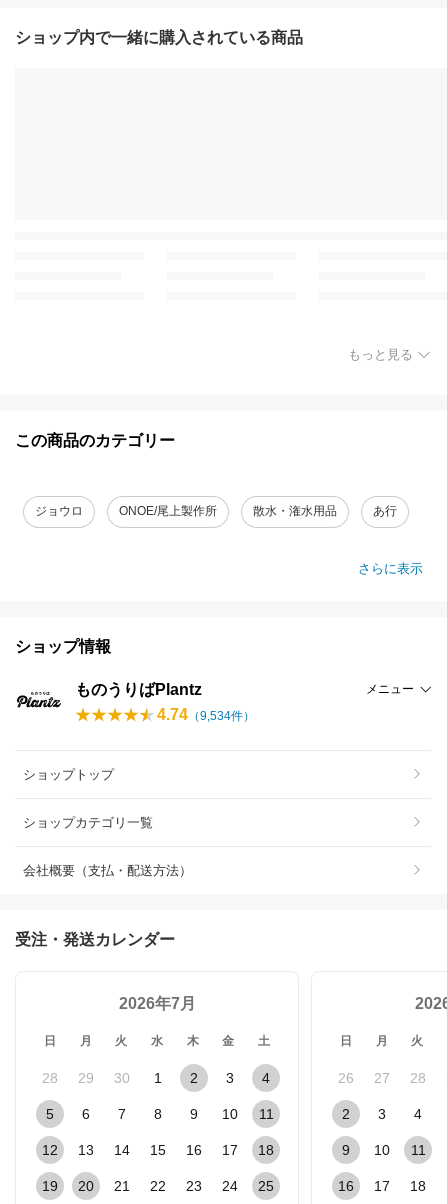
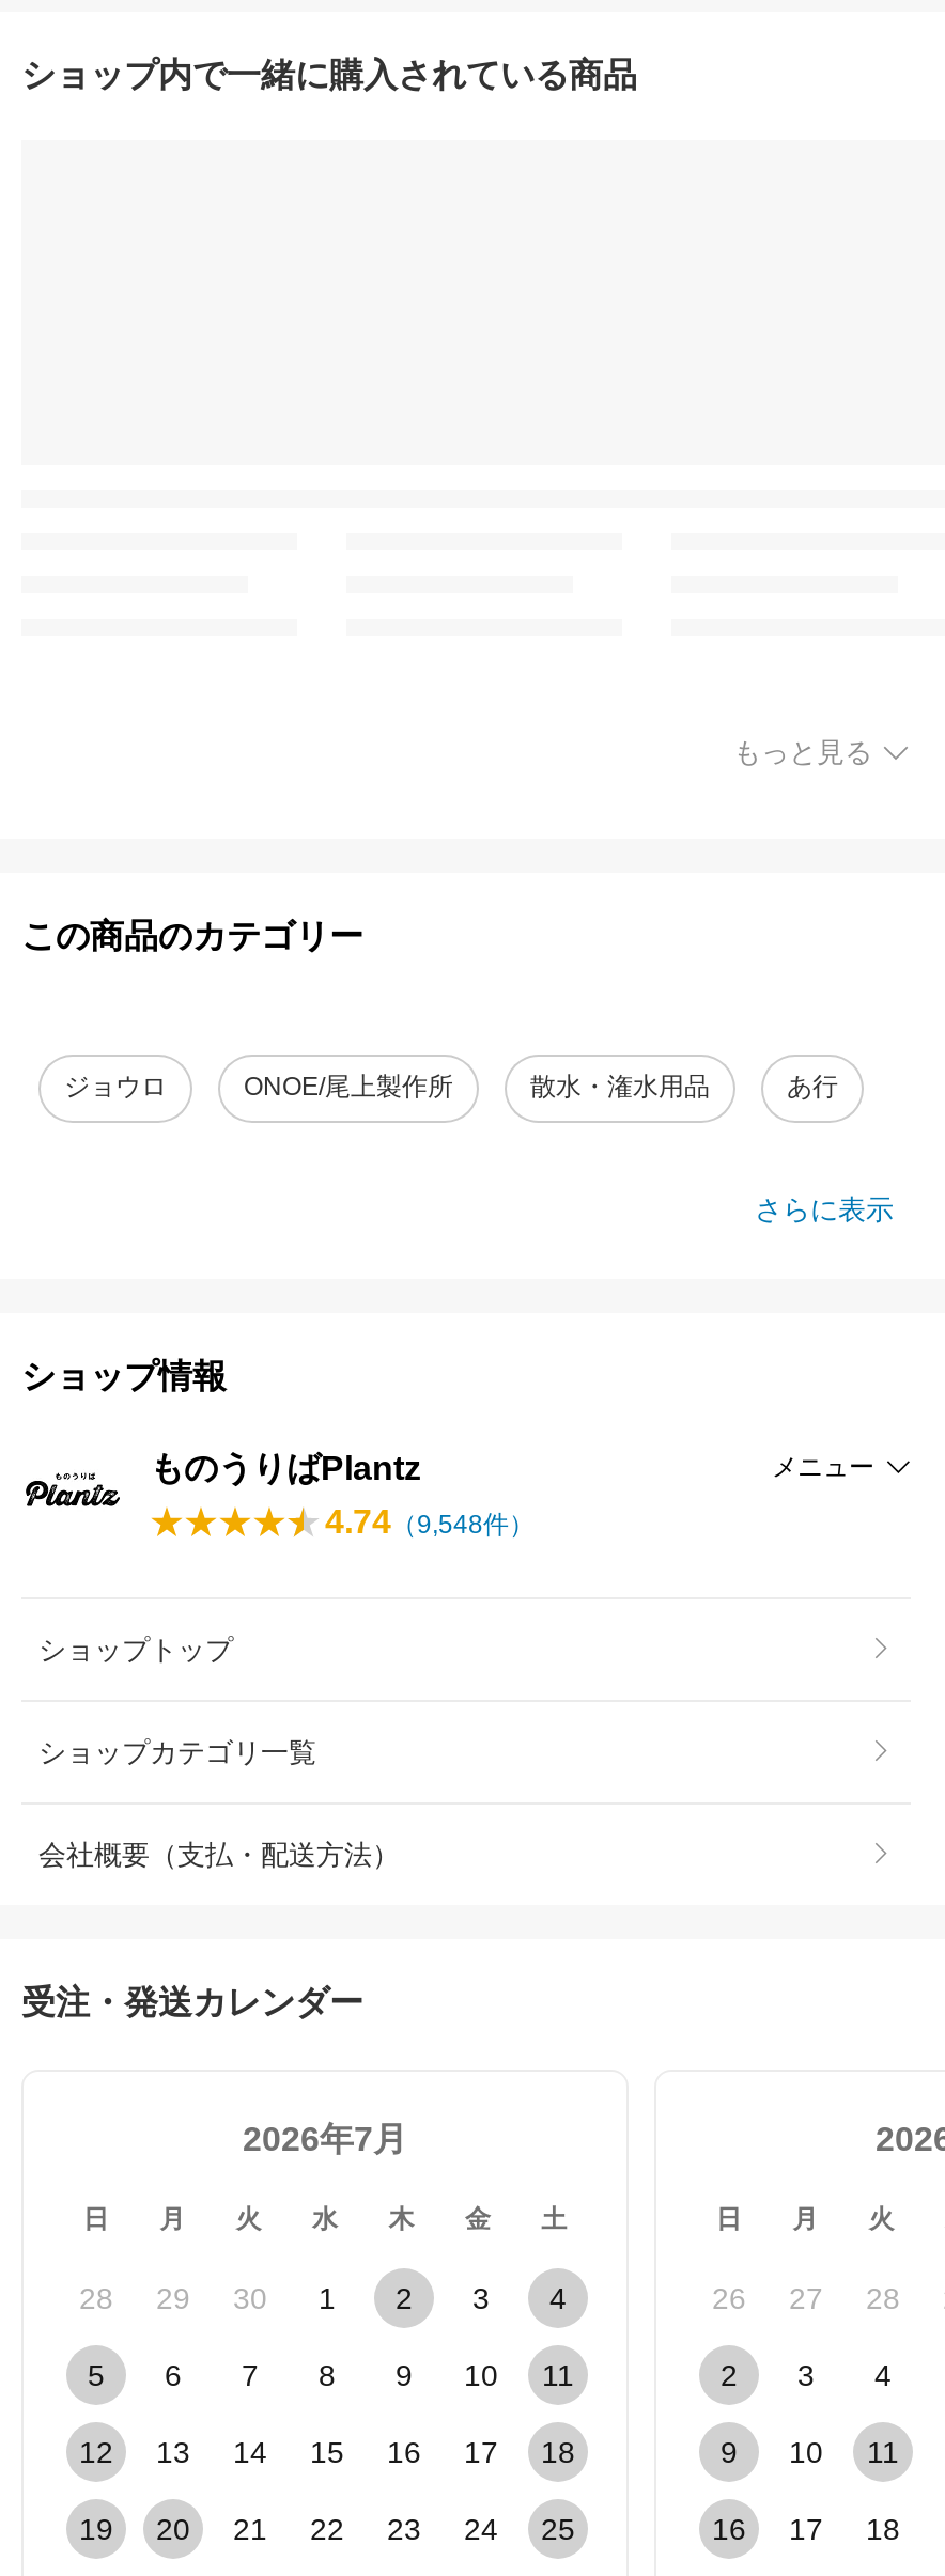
- 4.74（9,534件）
+ 4.74（9,548件）
